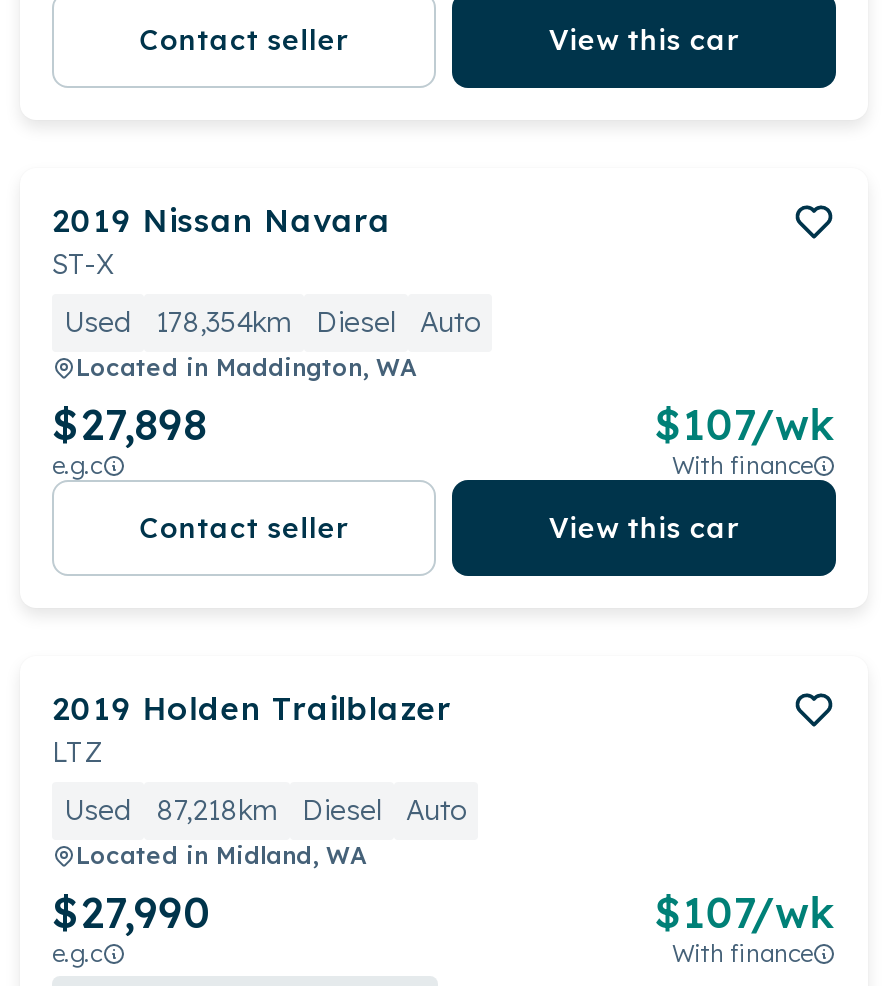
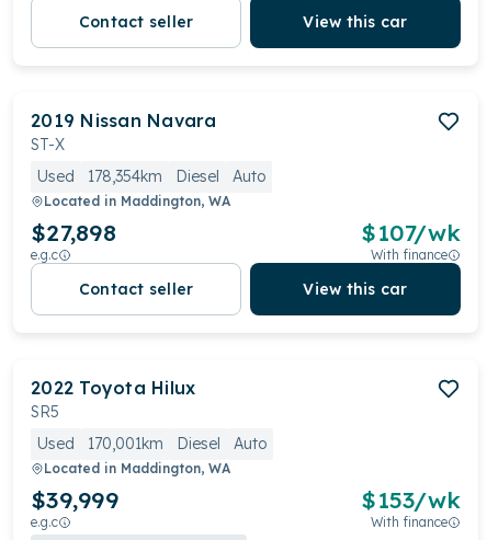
- 2019 Holden Trailblazer
- LTZ
+ 2022 Toyota Hilux
+ SR5

- Used 87,218km Diesel Auto
+ Used 170,001km Diesel Auto

- Located in Midland, WA
+ Located in Maddington, WA

- $27,990
+ $39,999

- $107/wk
+ $153/wk
